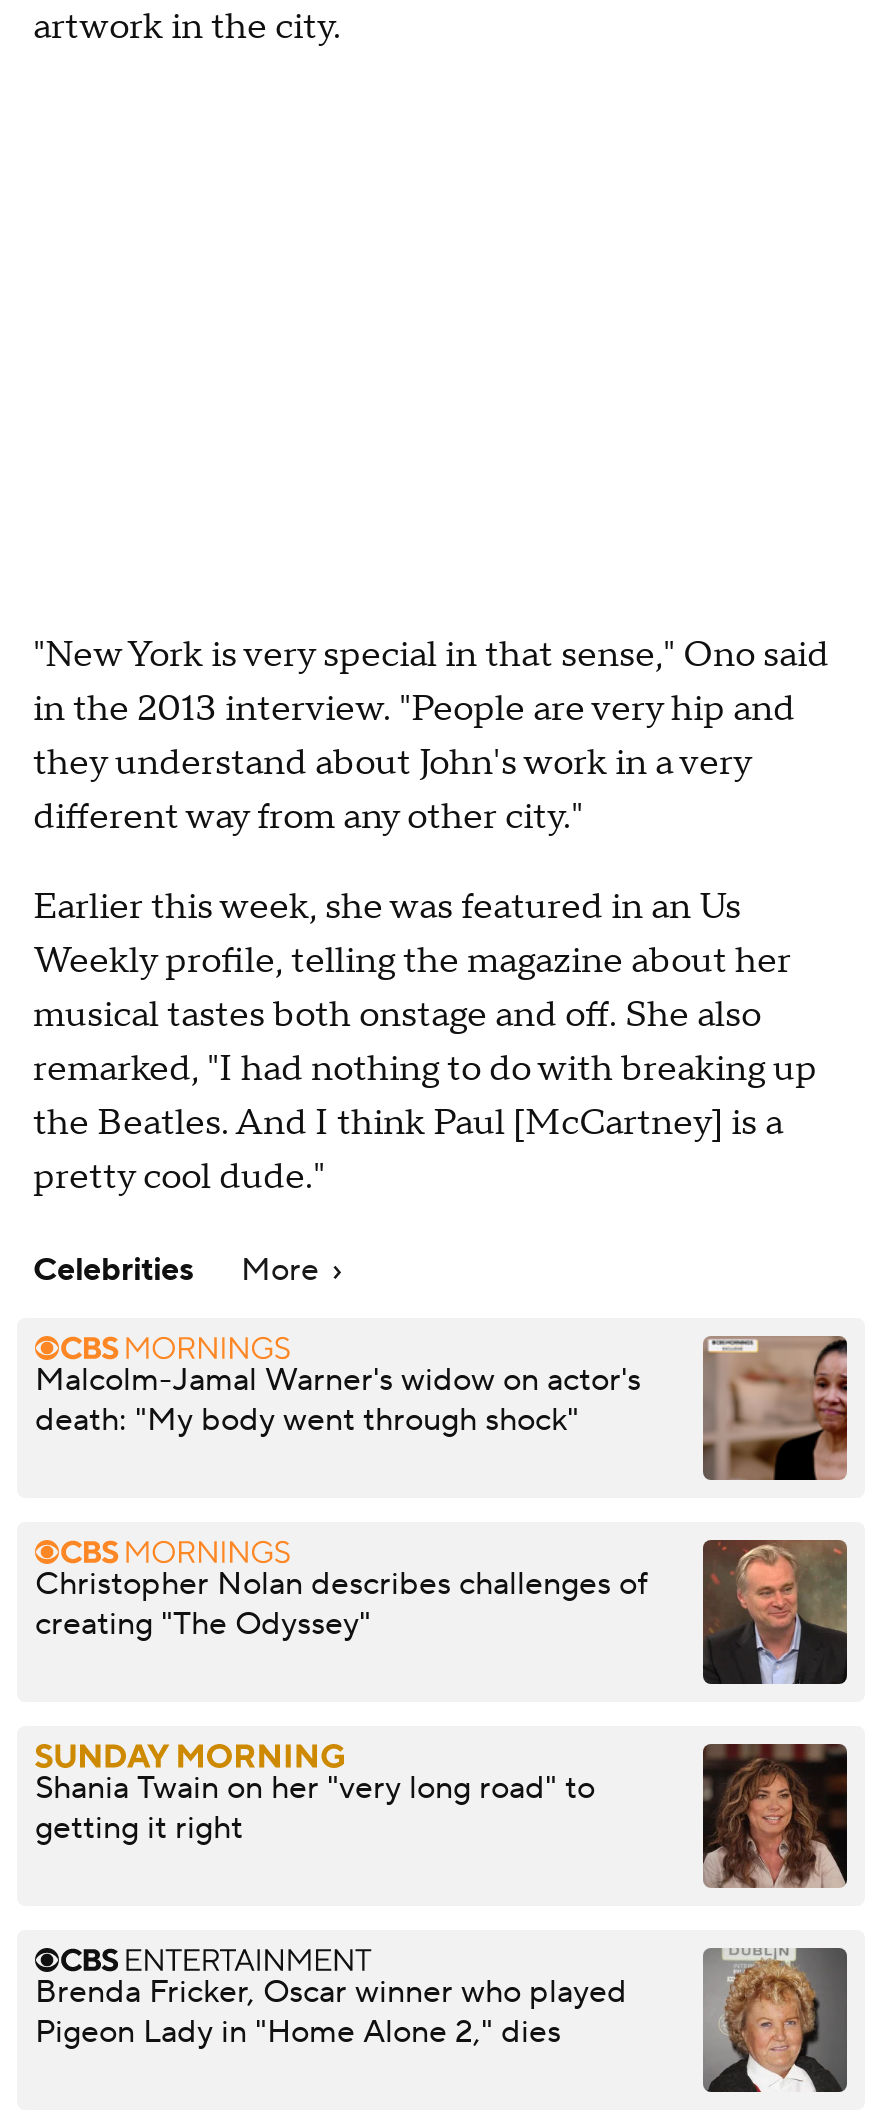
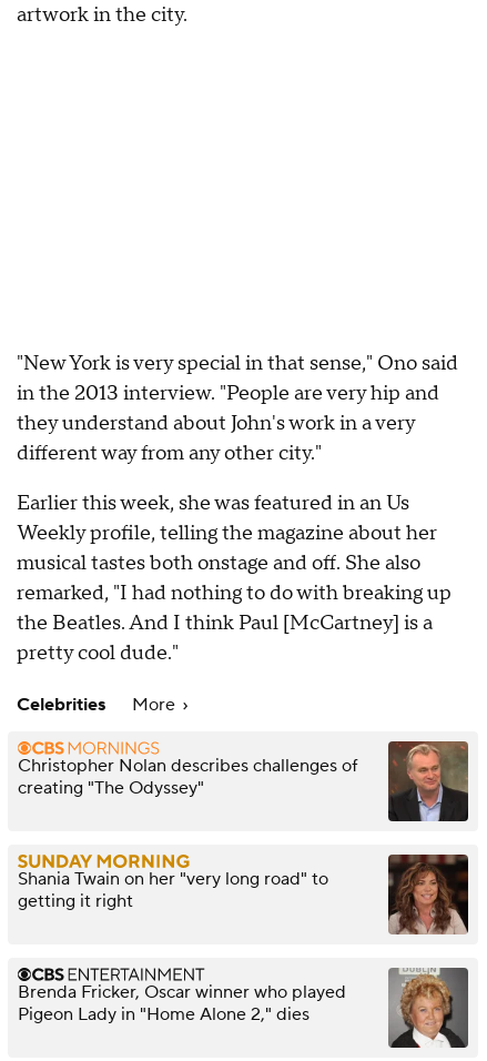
- [image]
- Malcolm-Jamal Warner's widow on actor's
- death: "My body went through shock"
